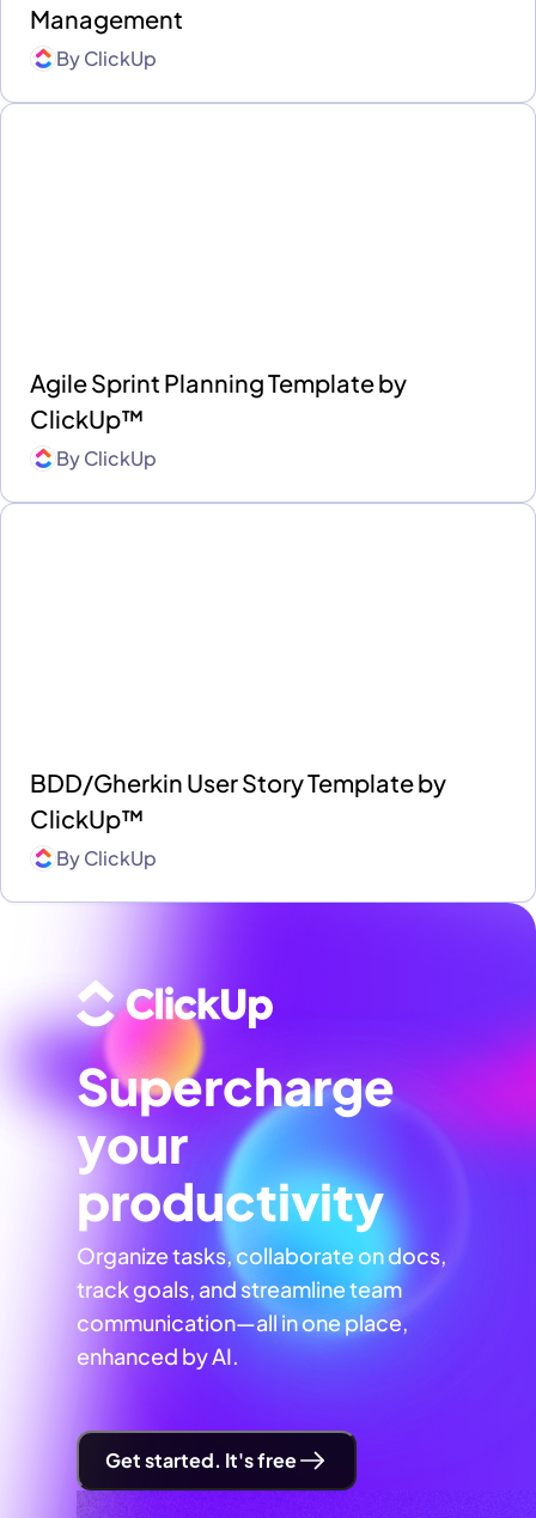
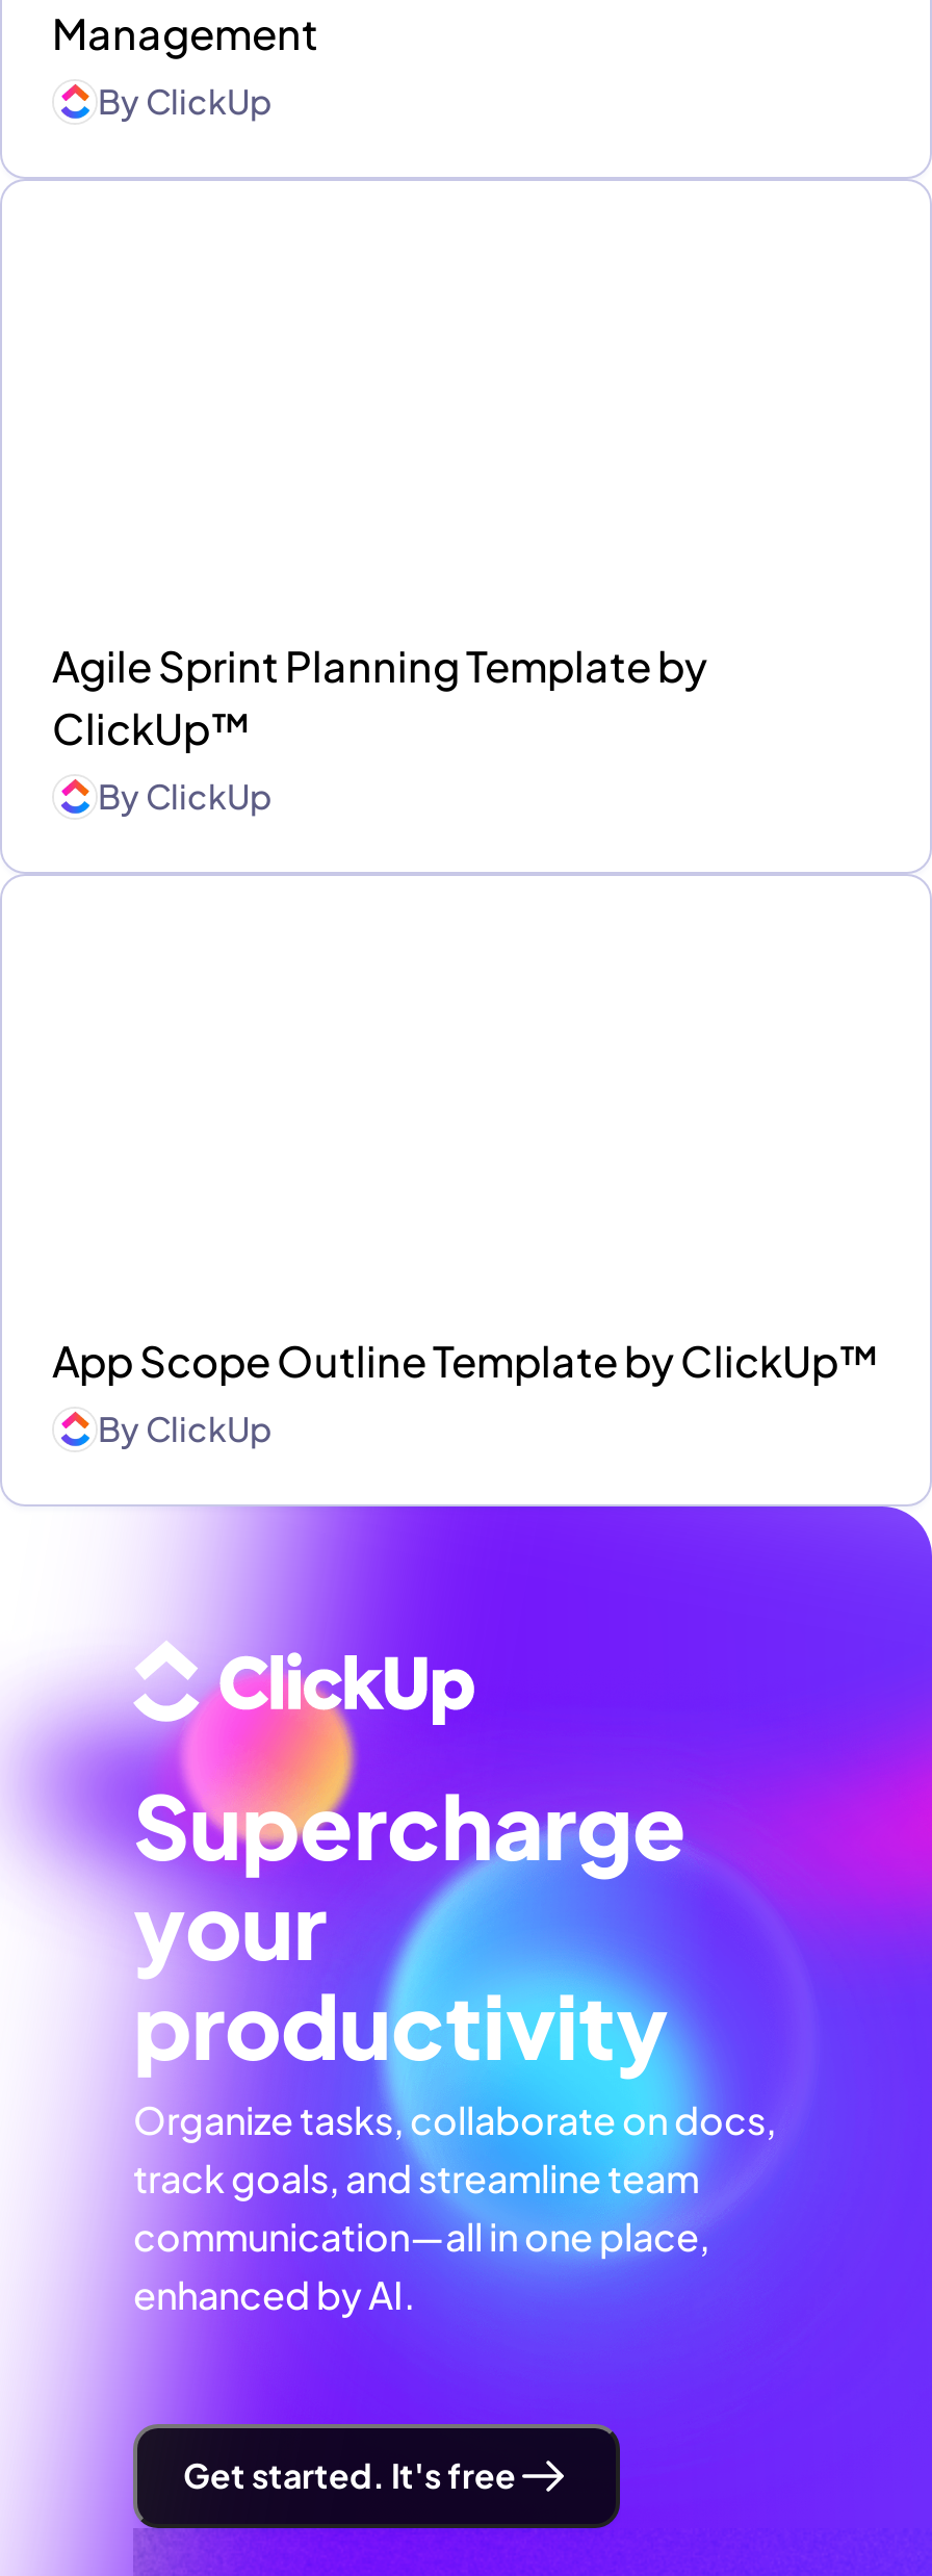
- BDD/Gherkin User Story Template by
- ClickUp™
+ App Scope Outline Template by ClickUp™
